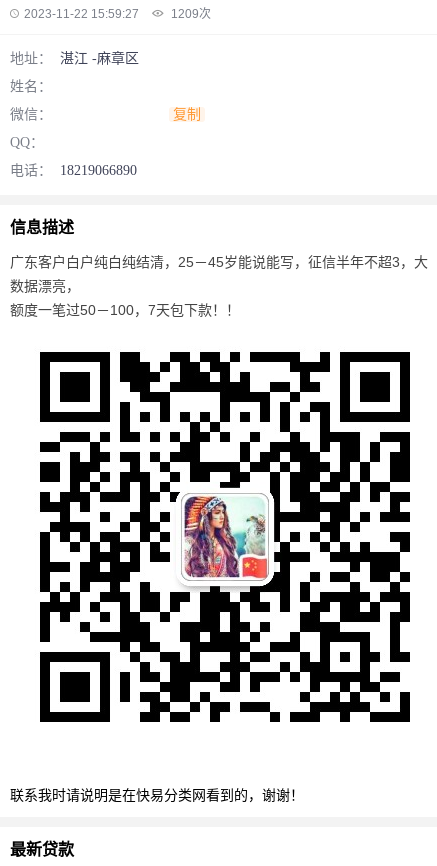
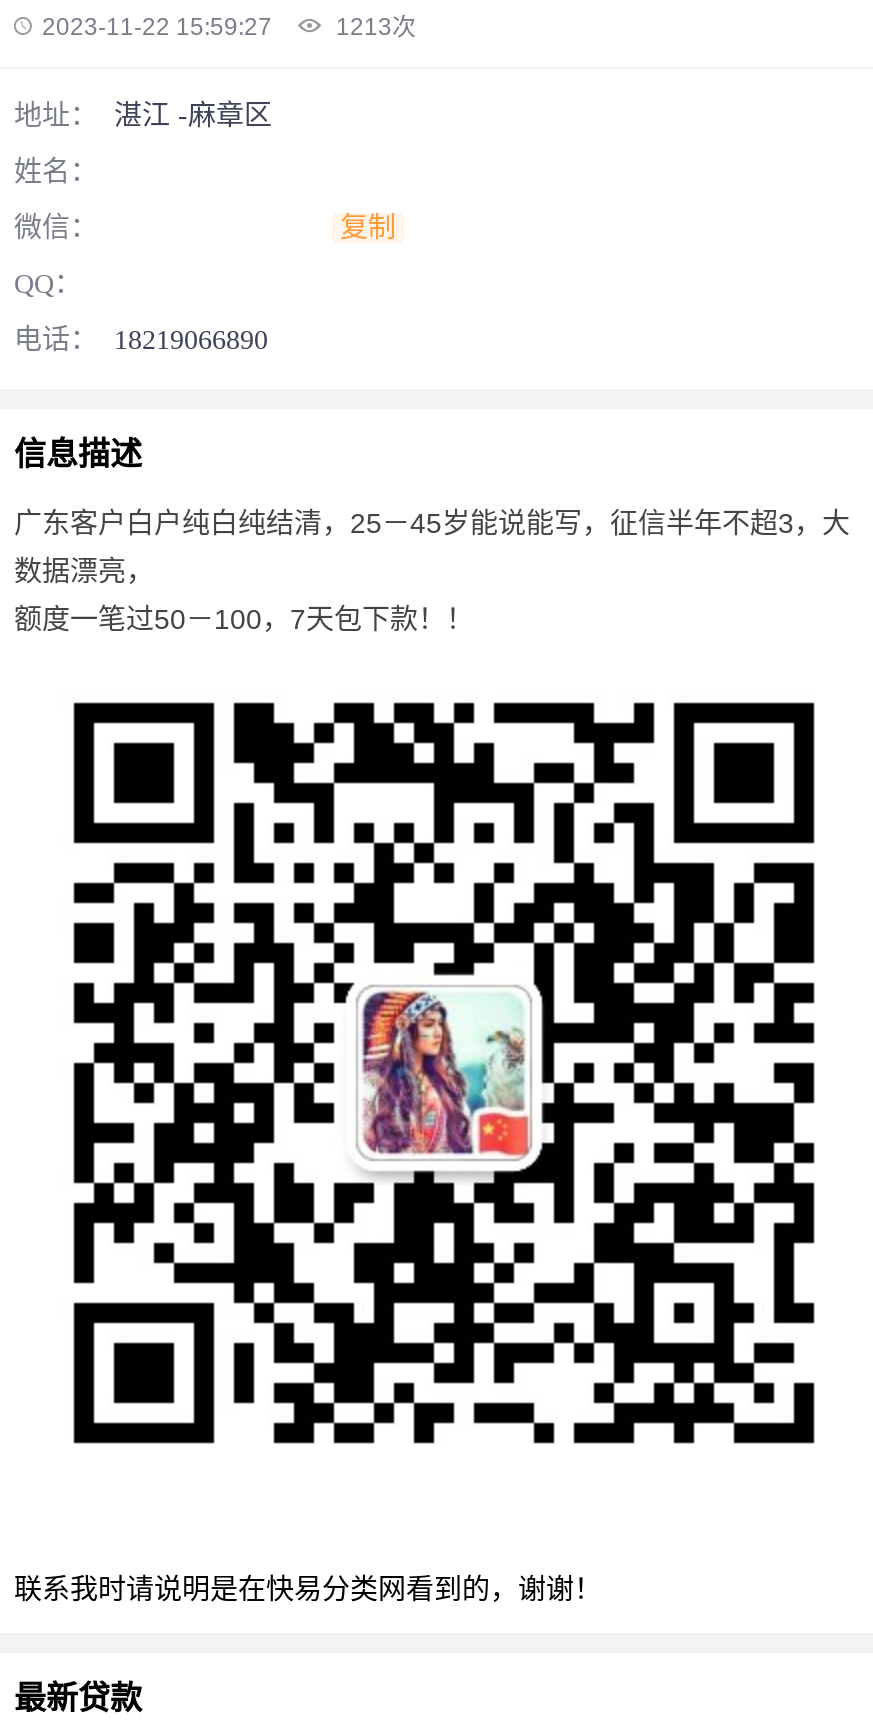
- 1209次
+ 1213次
